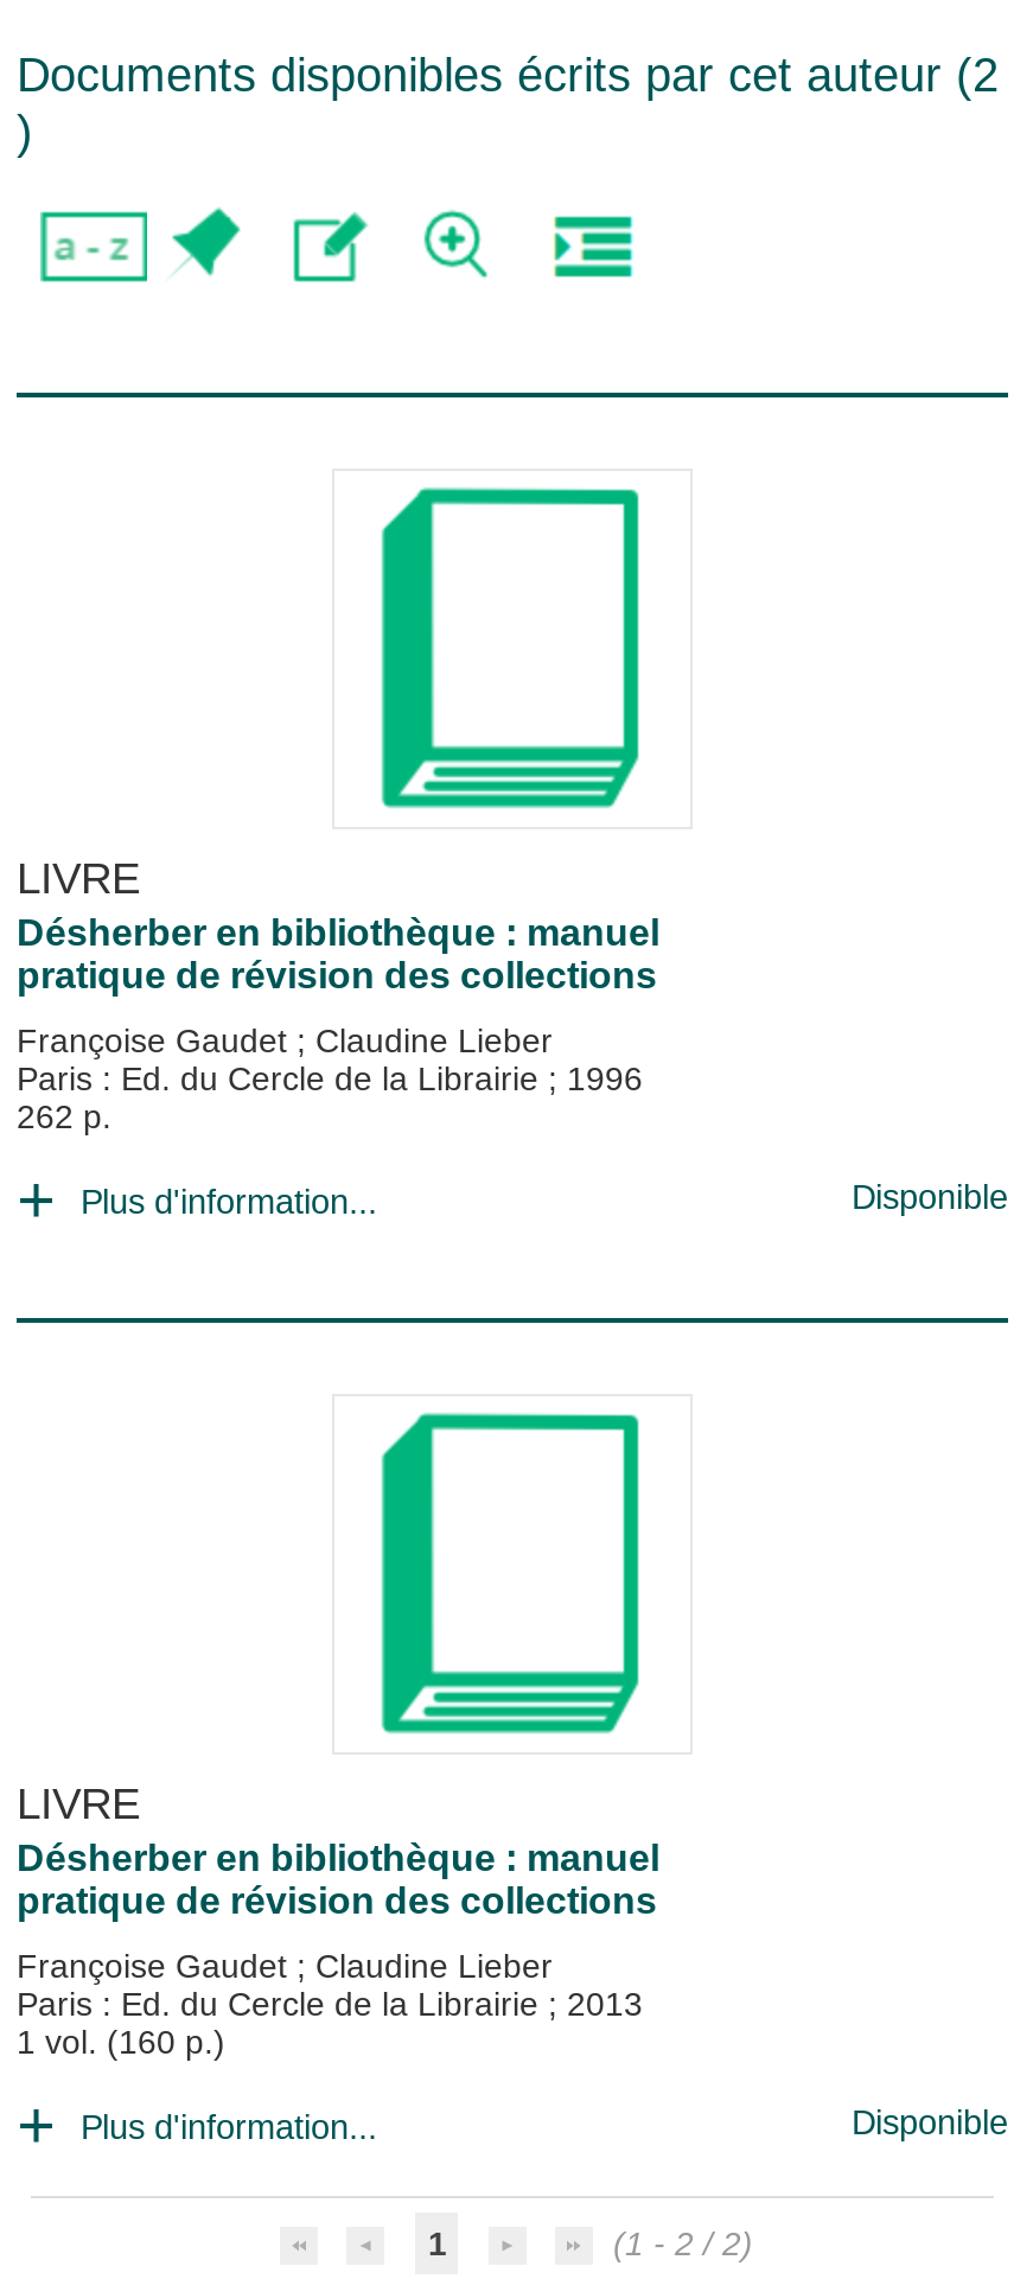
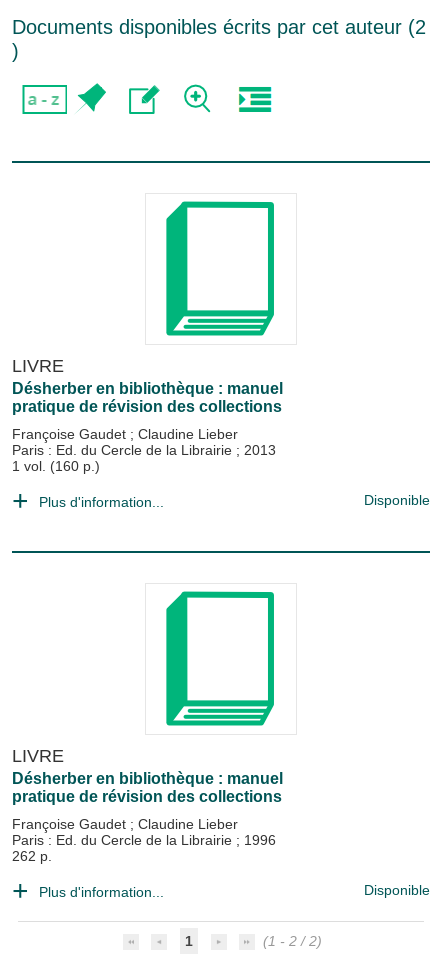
moved down: Paris : Ed. du Cercle de la Librairie; 1996 | 262 p.

moved up: Paris : Ed. du Cercle de la Librairie; 2013 | 1 vol. (160 p.)
